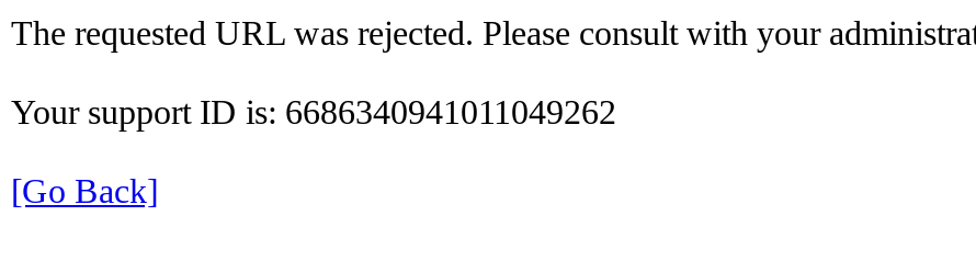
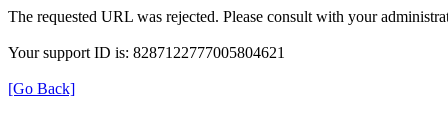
- Your support ID is: 6686340941011049262
+ Your support ID is: 8287122777005804621
